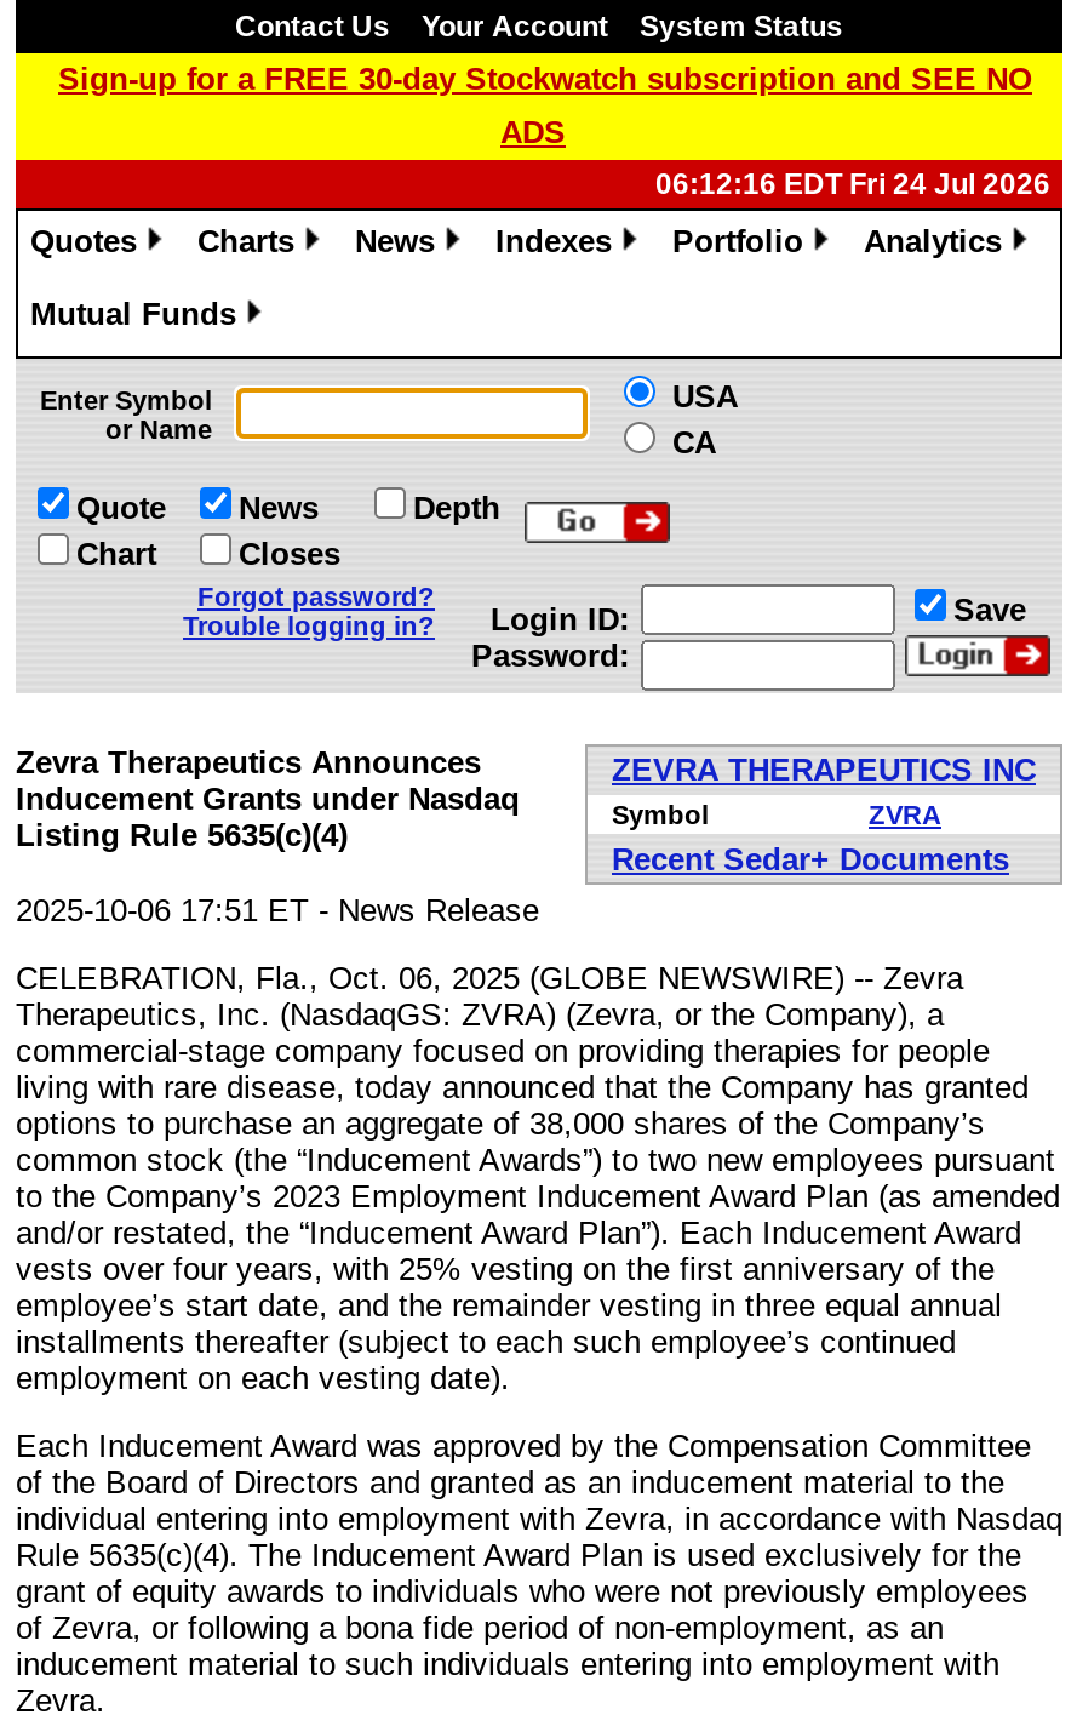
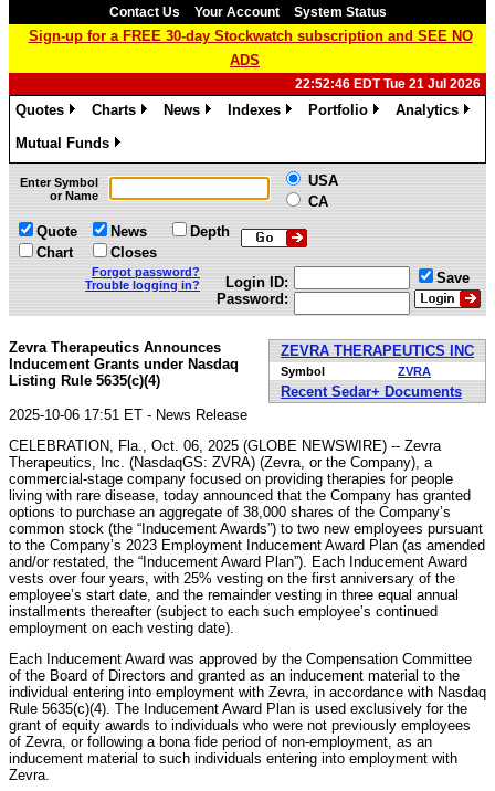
- 06:12:16 EDT Fri 24 Jul 2026
+ 22:52:46 EDT Tue 21 Jul 2026
